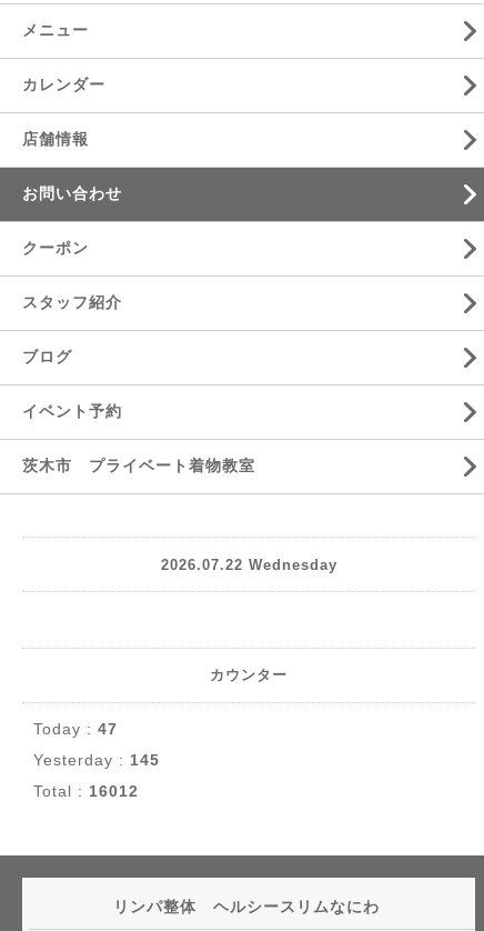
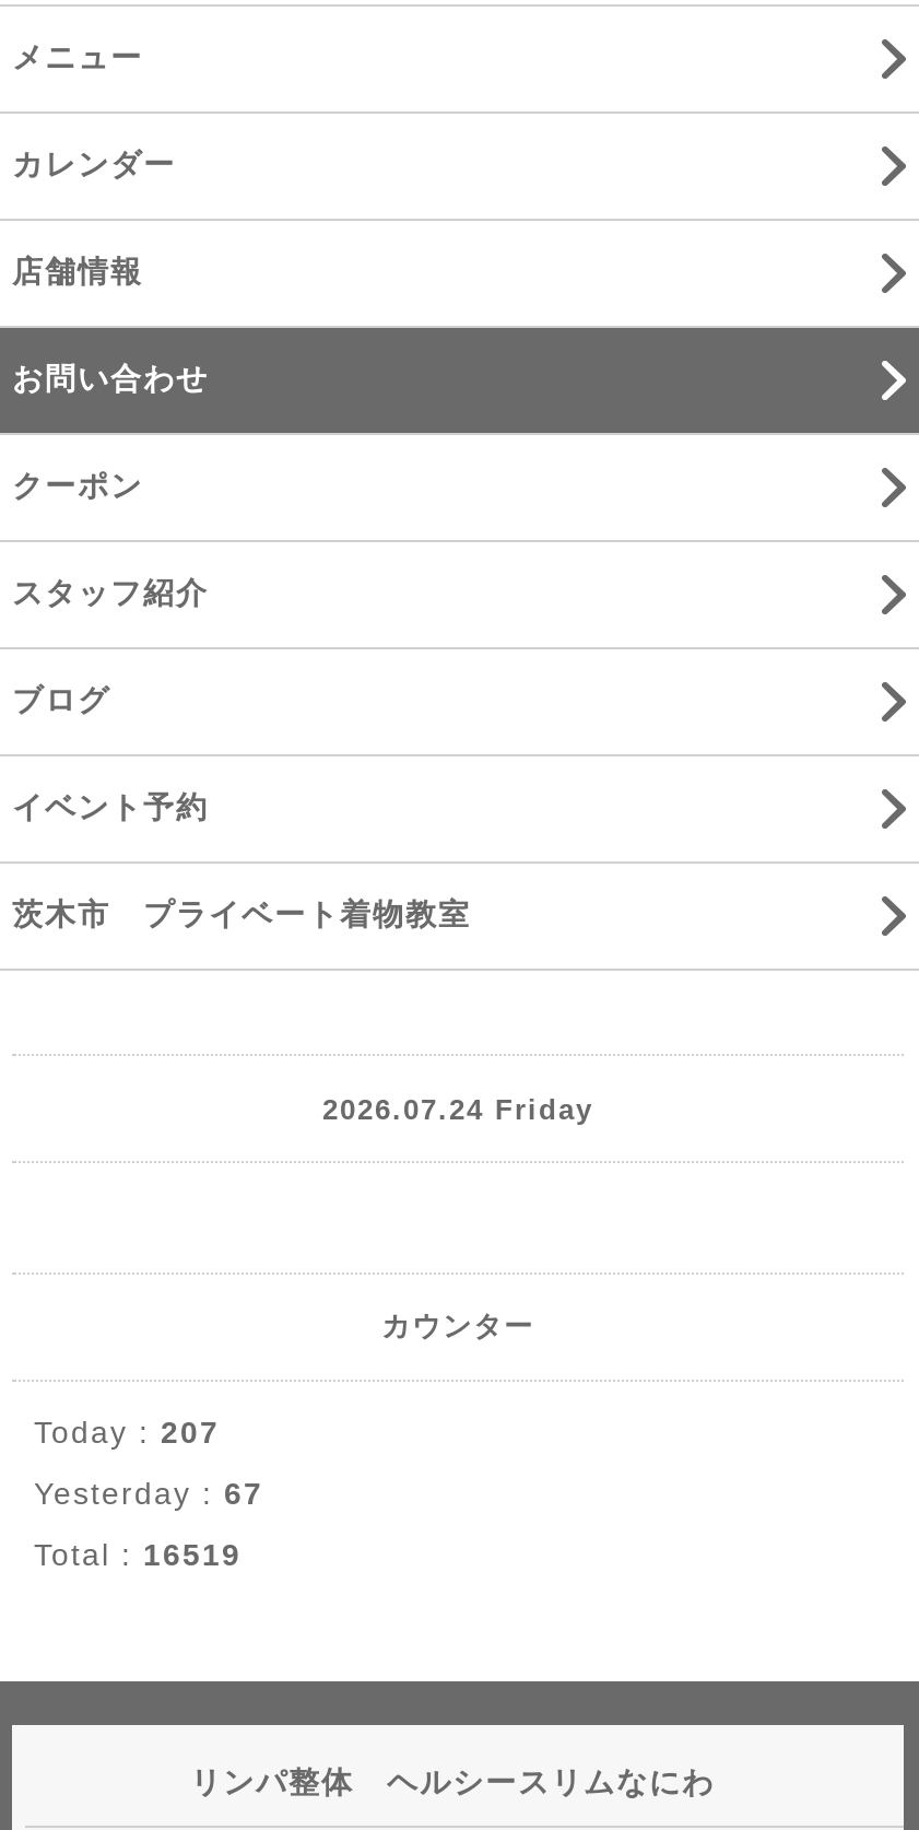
- 2026.07.22 Wednesday
+ 2026.07.24 Friday

- Today : 47
+ Today : 207

- Yesterday : 145
+ Yesterday : 67

- Total : 16012
+ Total : 16519
